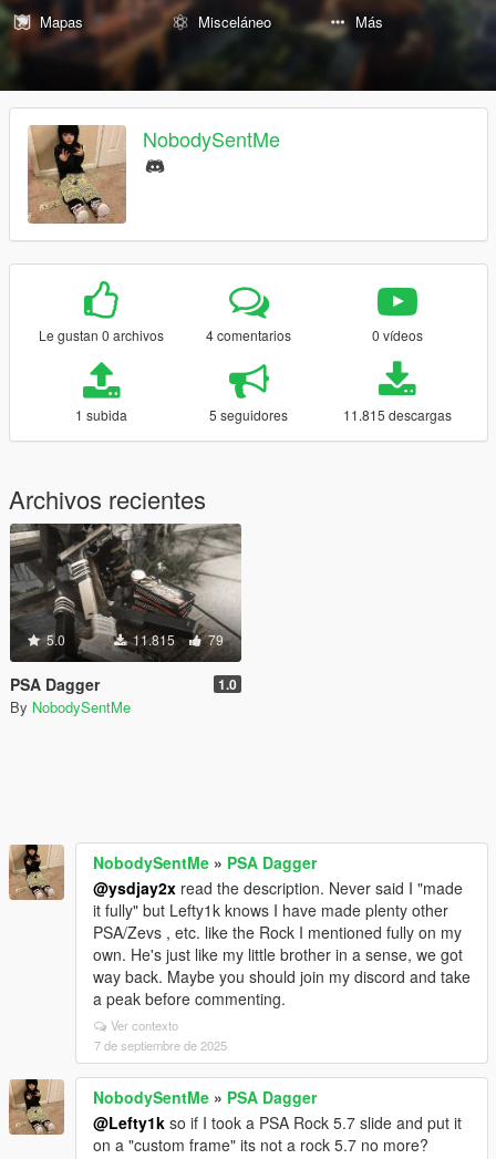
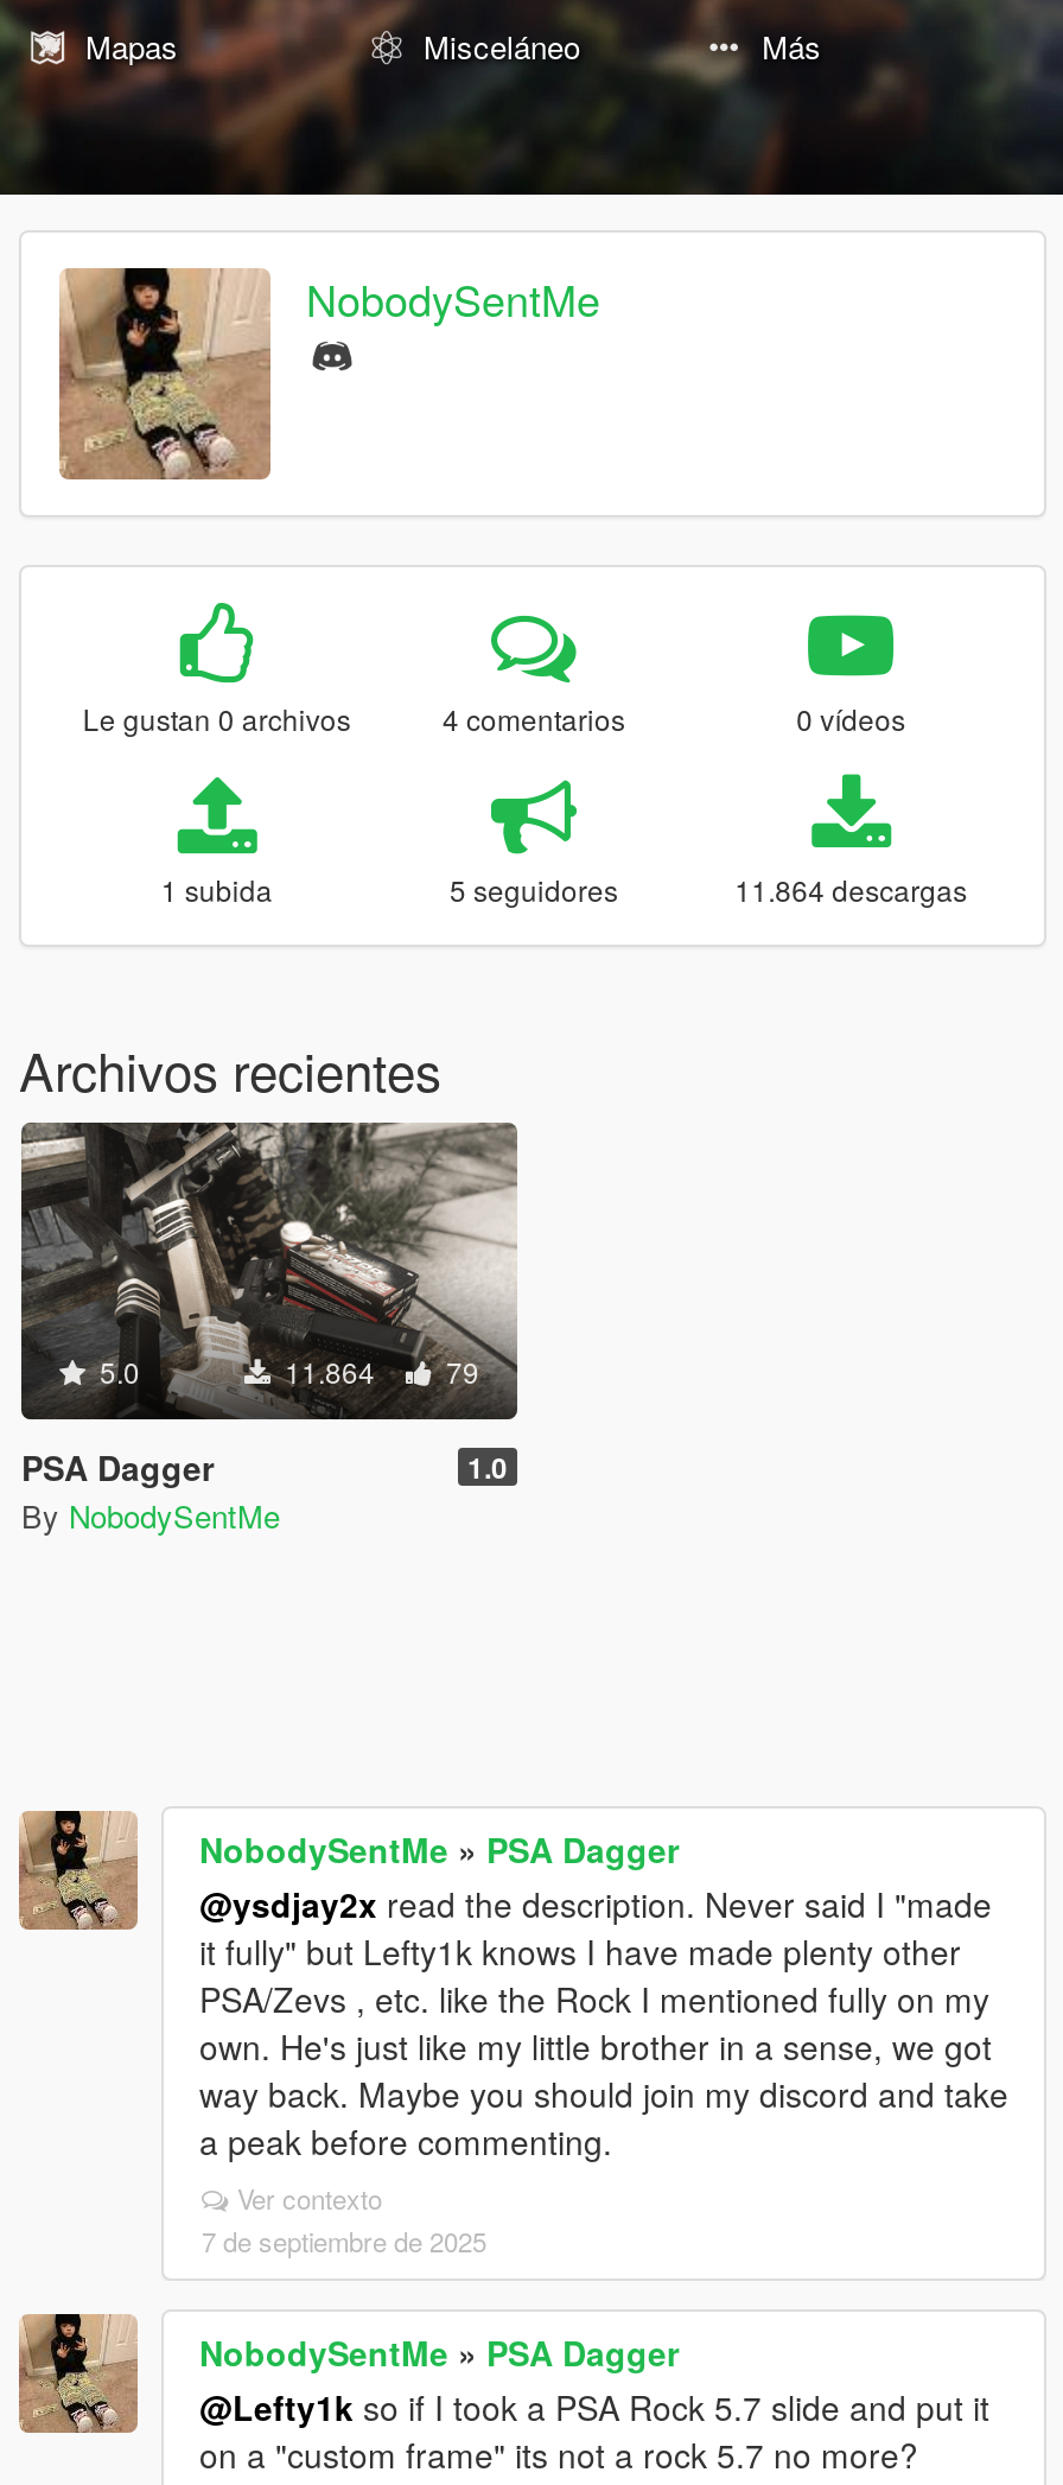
- 11.815 descargas
+ 11.864 descargas

- 11.815 79
+ 11.864 79
